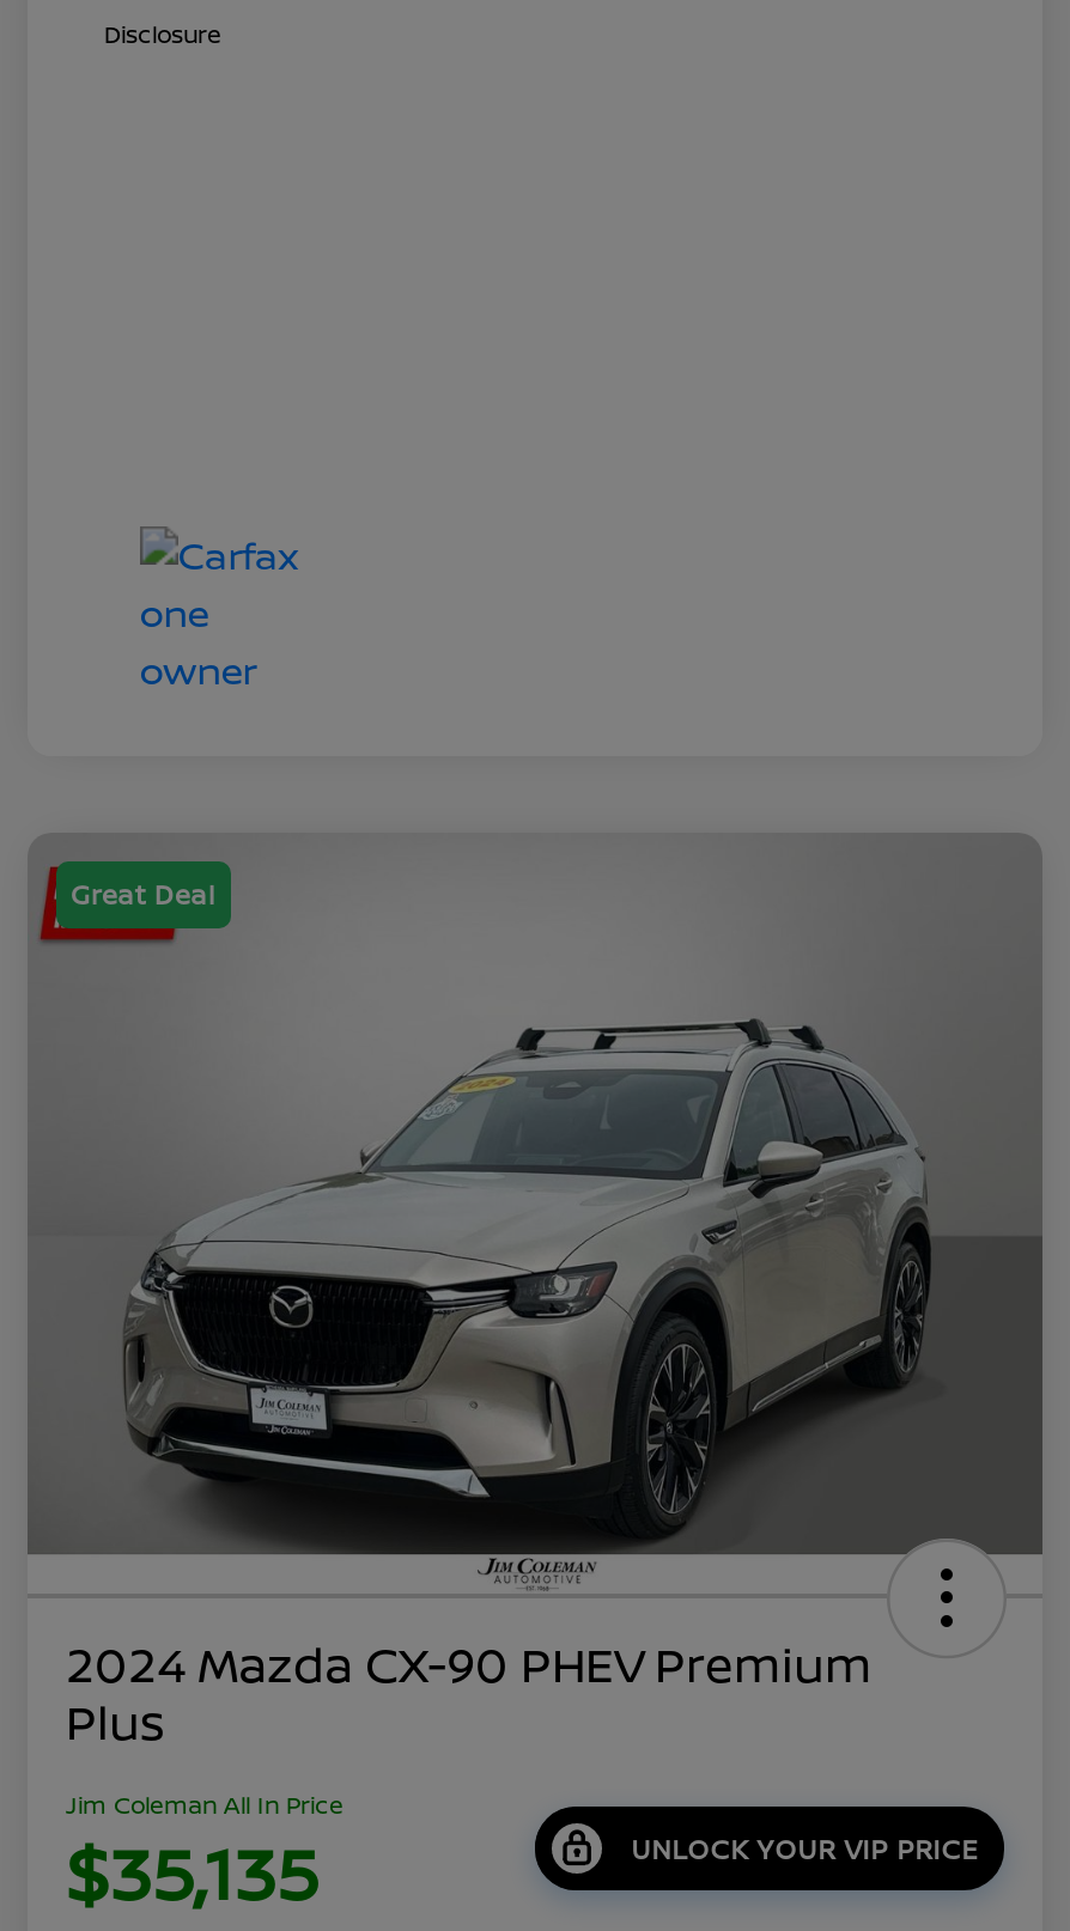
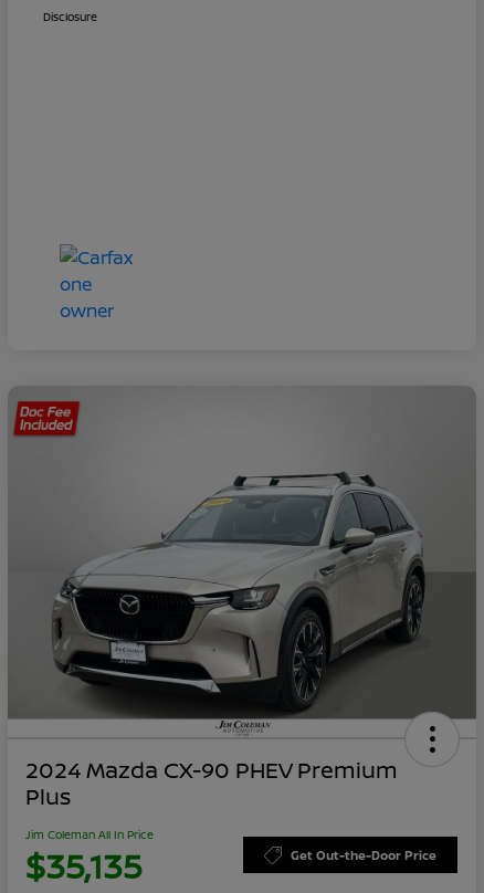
- Great Deal

- UNLOCK YOUR VIP PRICE
+ Get Out-the-Door Price
